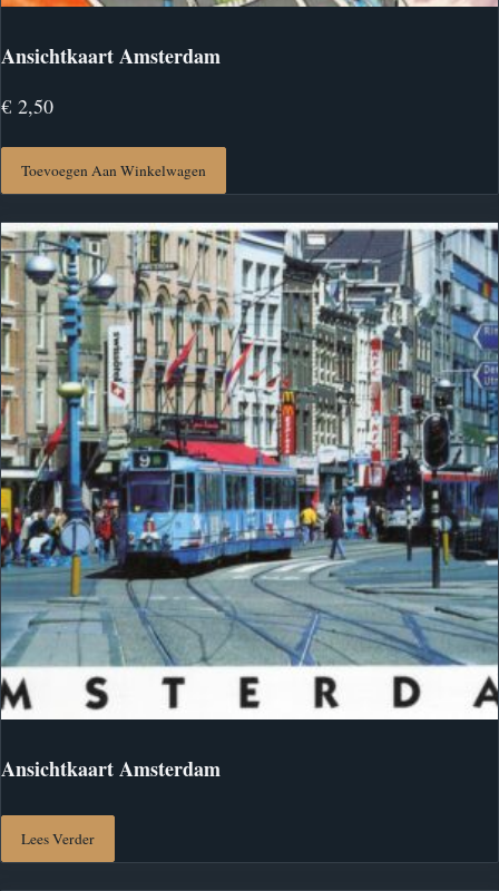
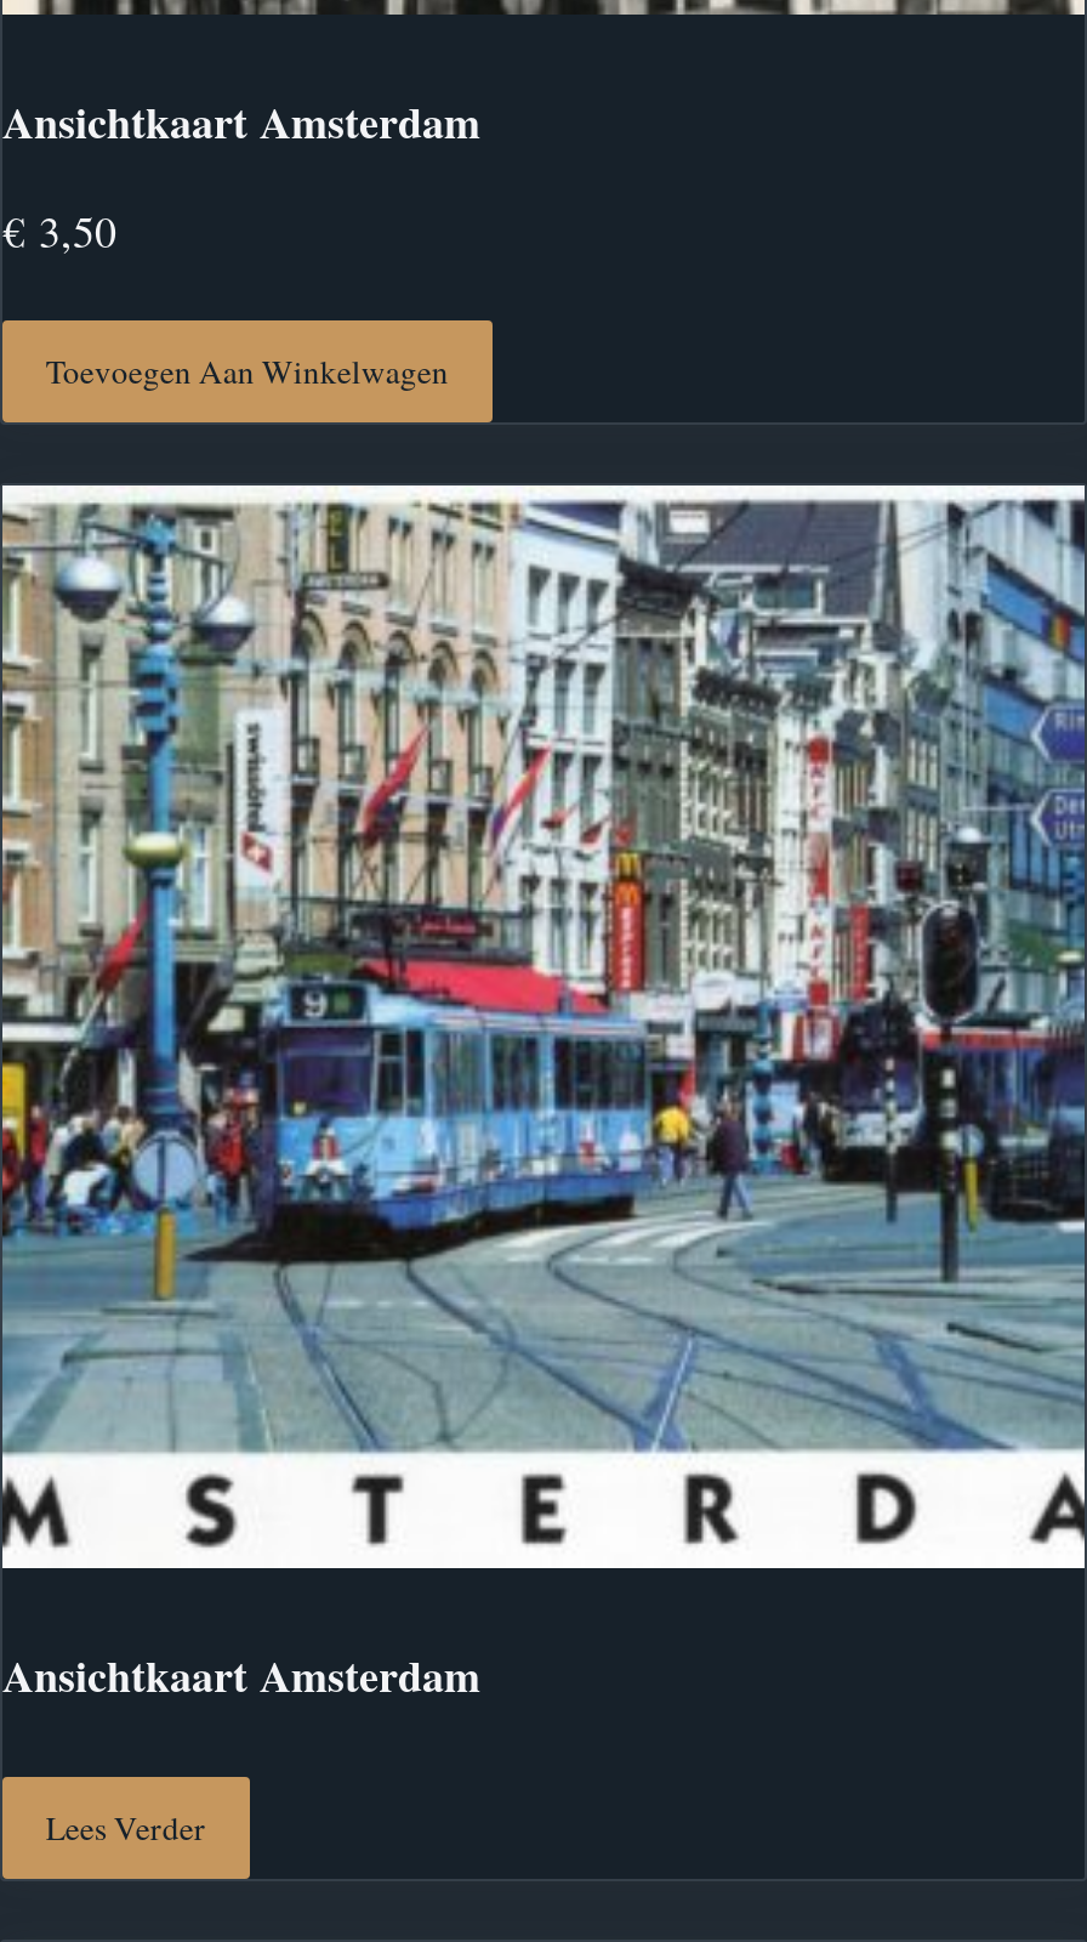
- €2,50
+ €3,50
